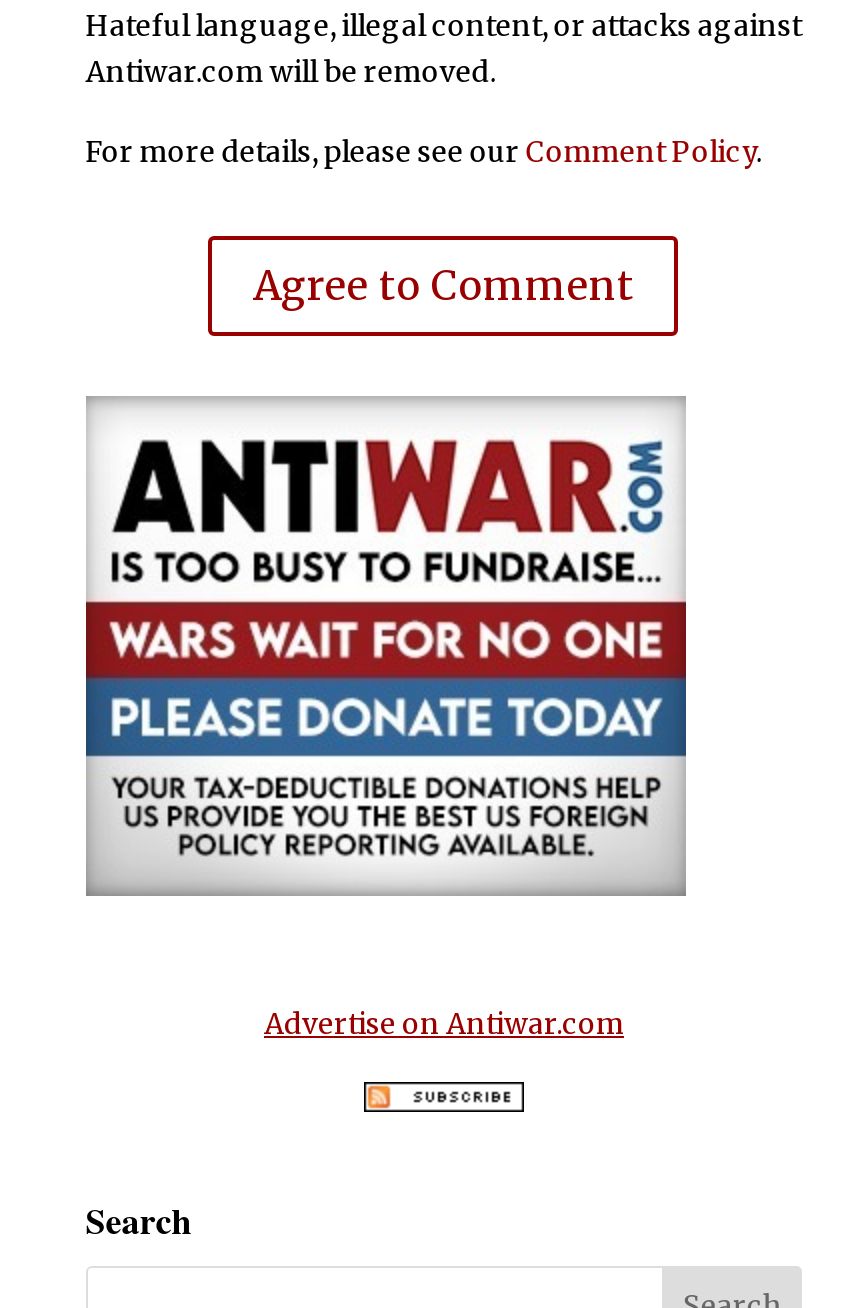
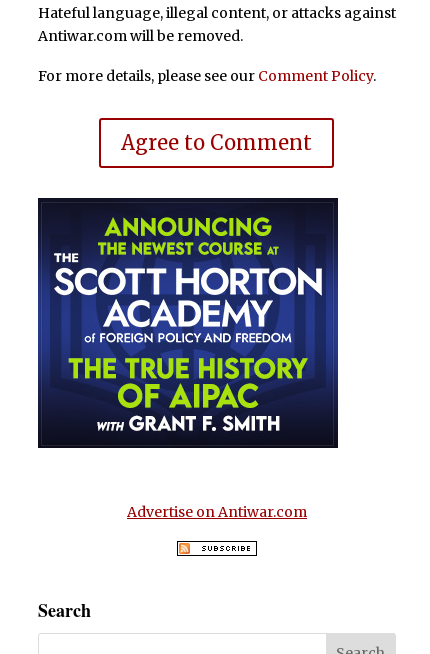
- [image]
+ [image]
